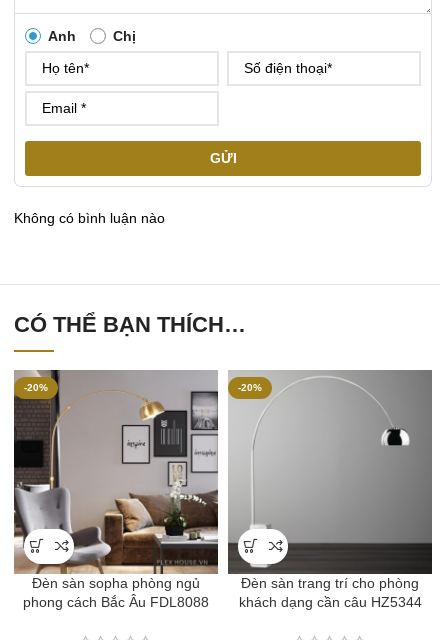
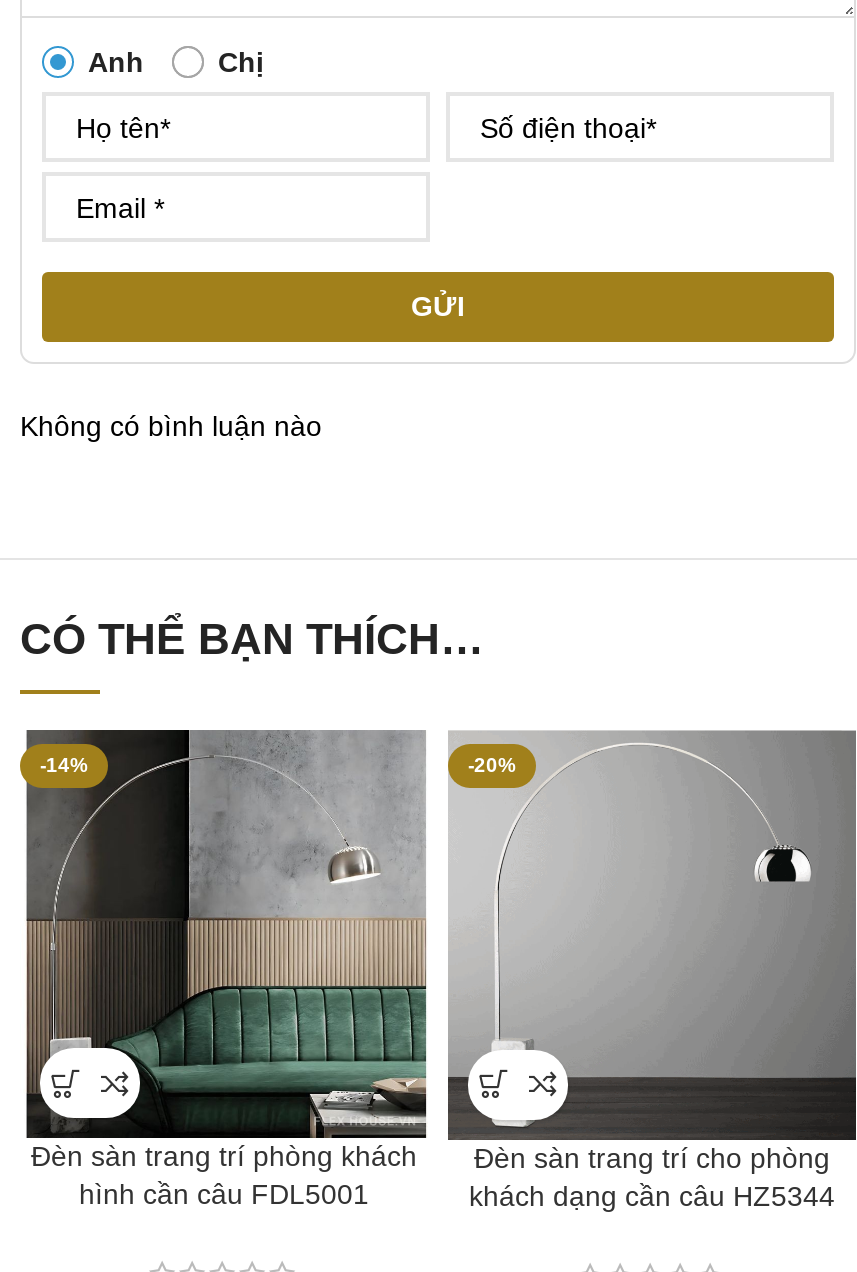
- [image]
- -20%
+ [image]
+ -14%

- Đèn sàn sopha phòng ngủ
- phong cách Bắc Âu FDL8088
+ Đèn sàn trang trí phòng khách
+ hình cần câu FDL5001
